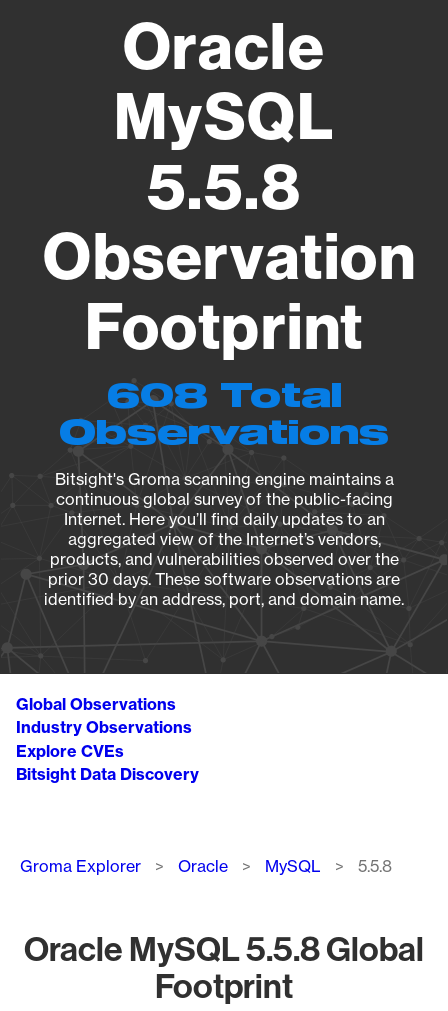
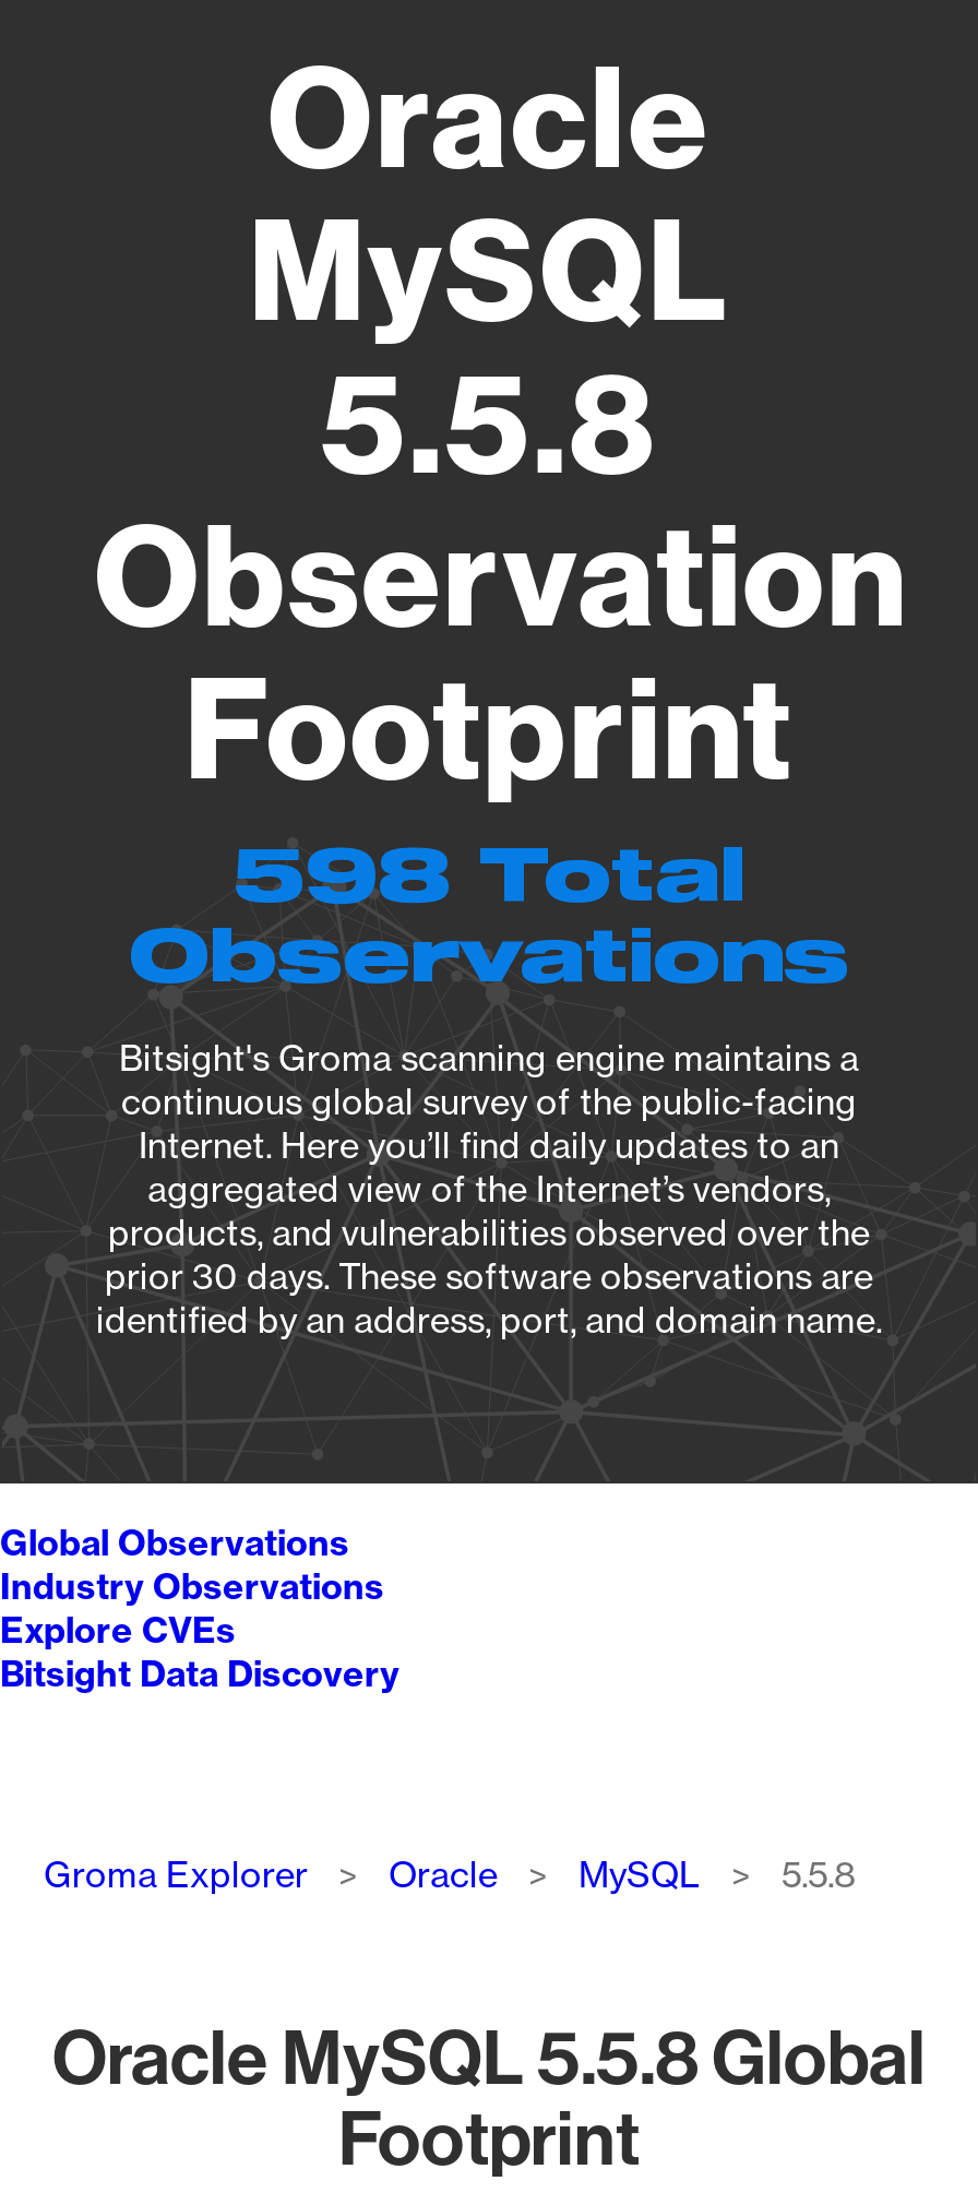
- 608 Total
+ 598 Total
